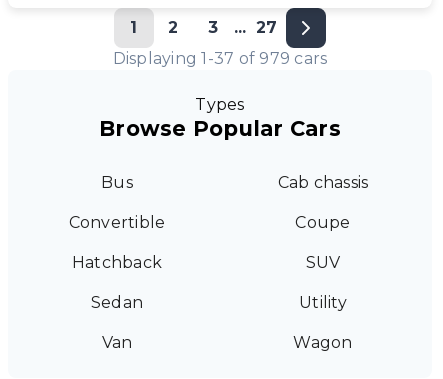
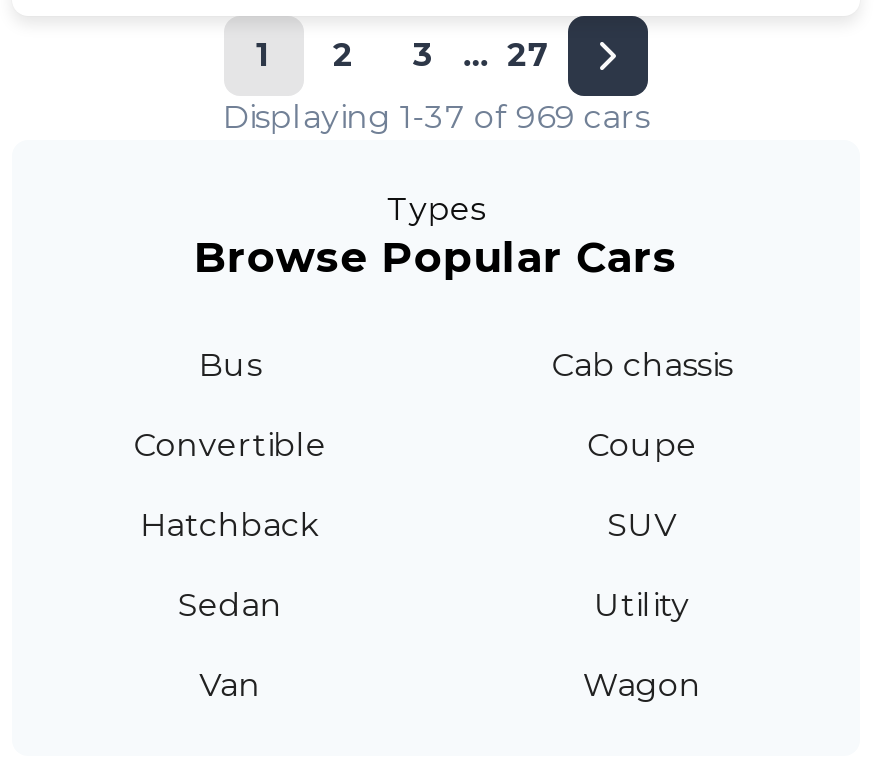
- Displaying 1-37 of 979 cars
+ Displaying 1-37 of 969 cars
